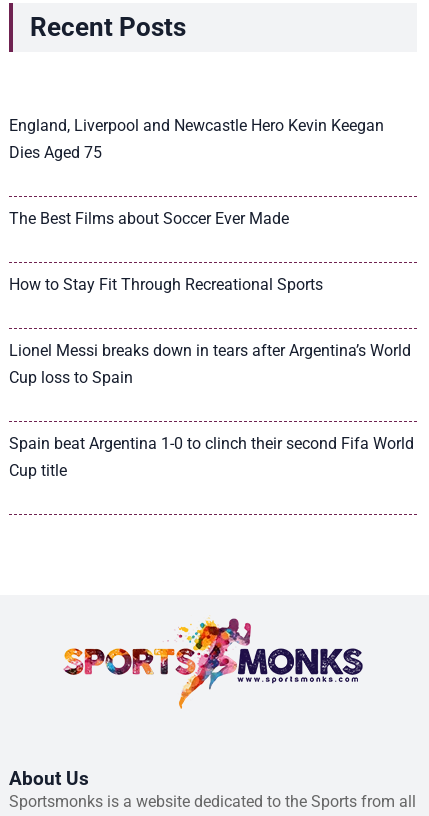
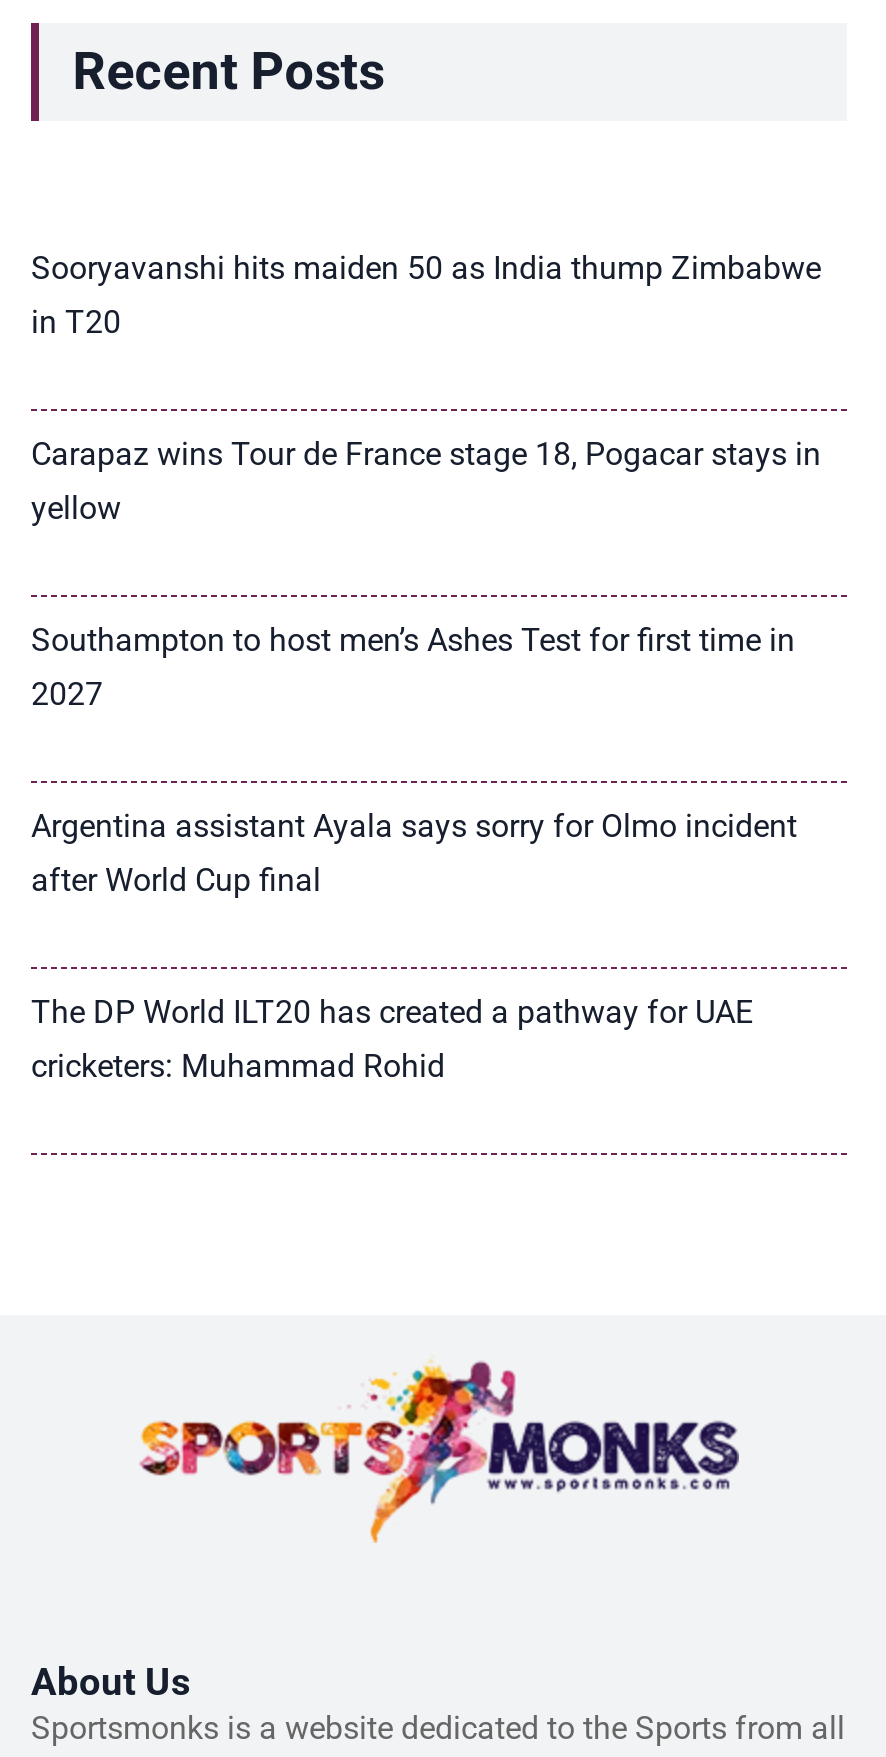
- England, Liverpool and Newcastle Hero Kevin Keegan
- Dies Aged 75
+ Sooryavanshi hits maiden 50 as India thump Zimbabwe
+ in T20

- The Best Films about Soccer Ever Made
+ Carapaz wins Tour de France stage 18, Pogacar stays in
+ yellow

- How to Stay Fit Through Recreational Sports
+ Southampton to host men’s Ashes Test for first time in
+ 2027

- Lionel Messi breaks down in tears after Argentina’s World
- Cup loss to Spain
+ Argentina assistant Ayala says sorry for Olmo incident
+ after World Cup final

- Spain beat Argentina 1-0 to clinch their second Fifa World
- Cup title
+ The DP World ILT20 has created a pathway for UAE
+ cricketers: Muhammad Rohid
